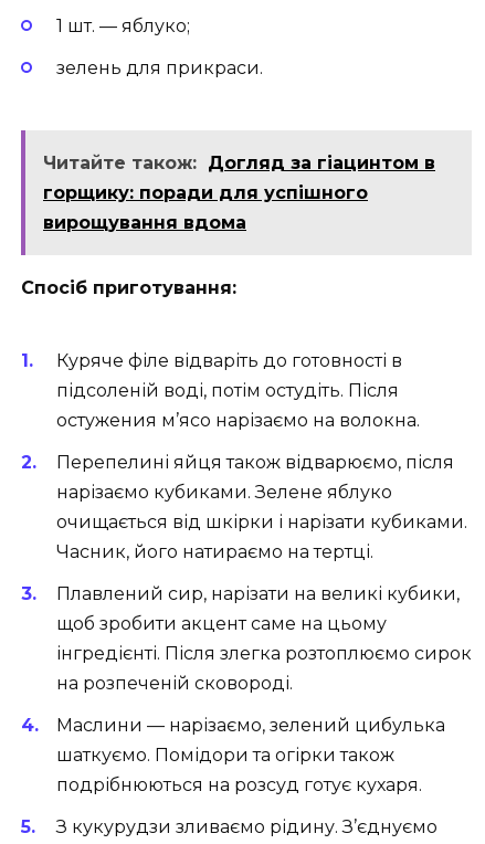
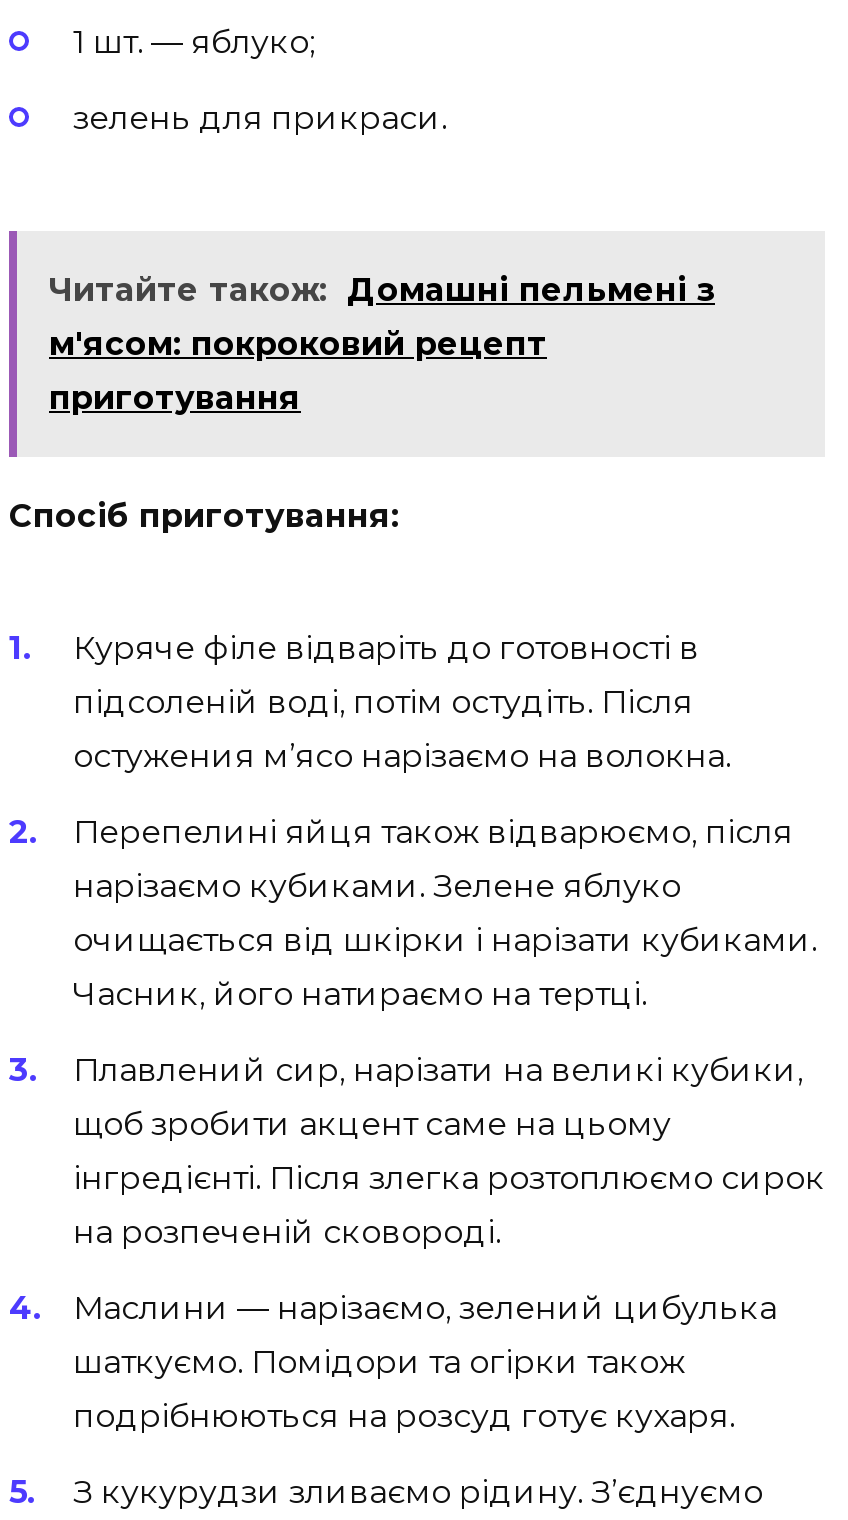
- Читайте також: Догляд за гіацинтом в
- горщику: поради для успішного
- вирощування вдома
+ Читайте також: Домашні пельмені з
+ м'ясом: покроковий рецепт
+ приготування
